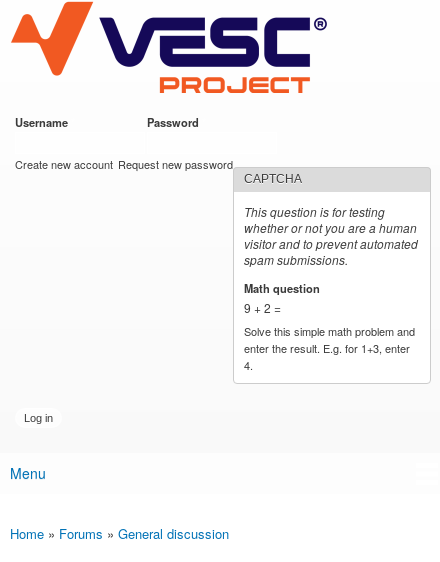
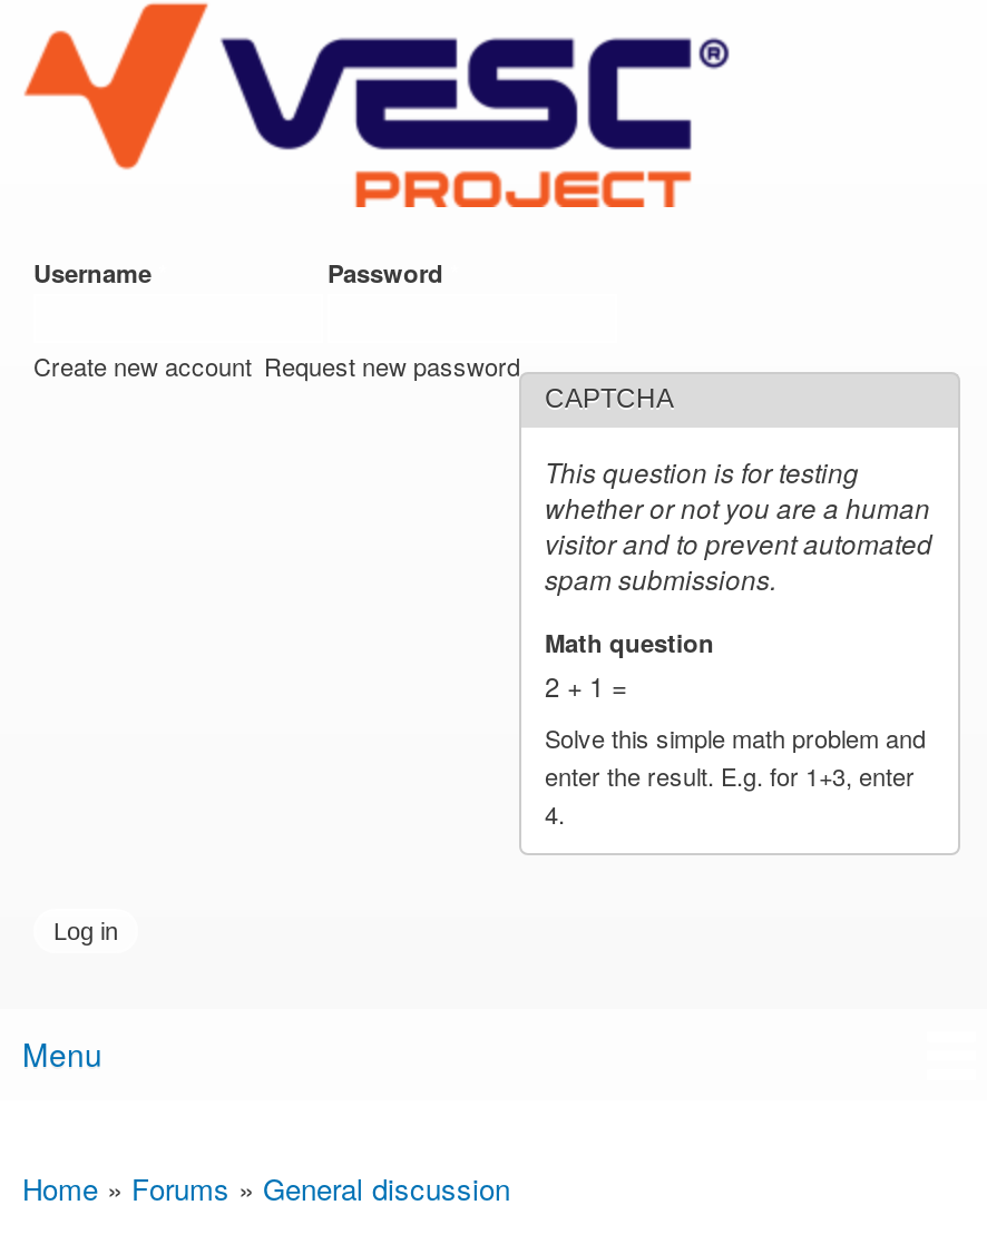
- 9 + 2 =
+ 2 + 1 =
